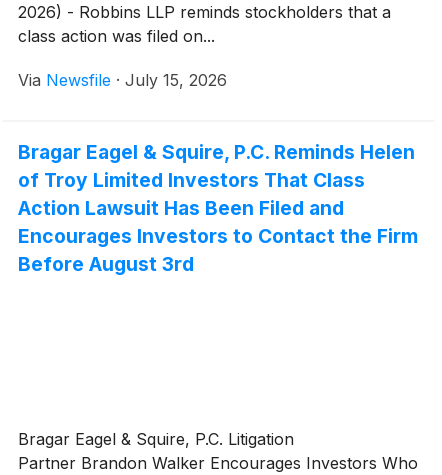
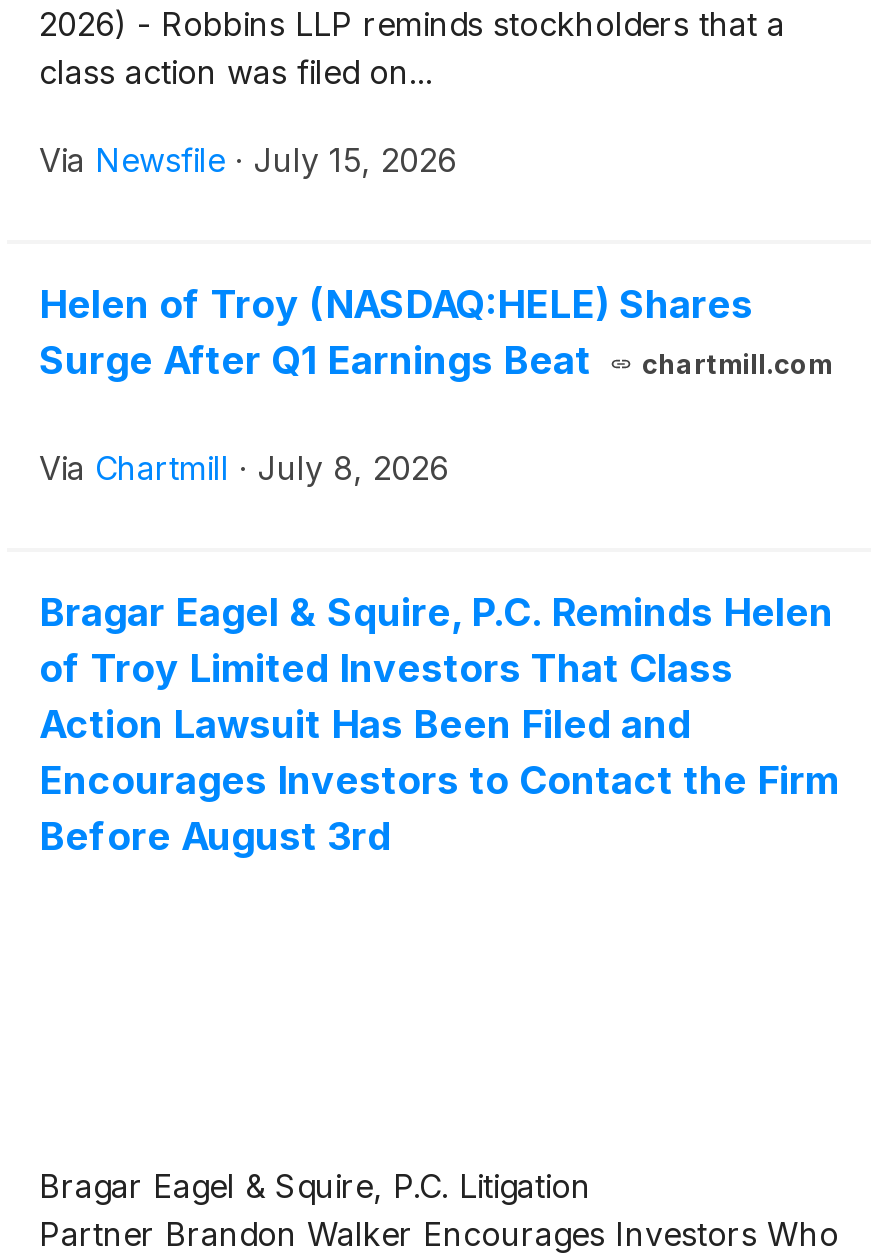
+ Helen of Troy (NASDAQ:HELE) Shares
+ Surge After Q1 Earnings Beat
+ chartmill.com
+ Via Chartmill · July 8, 2026
